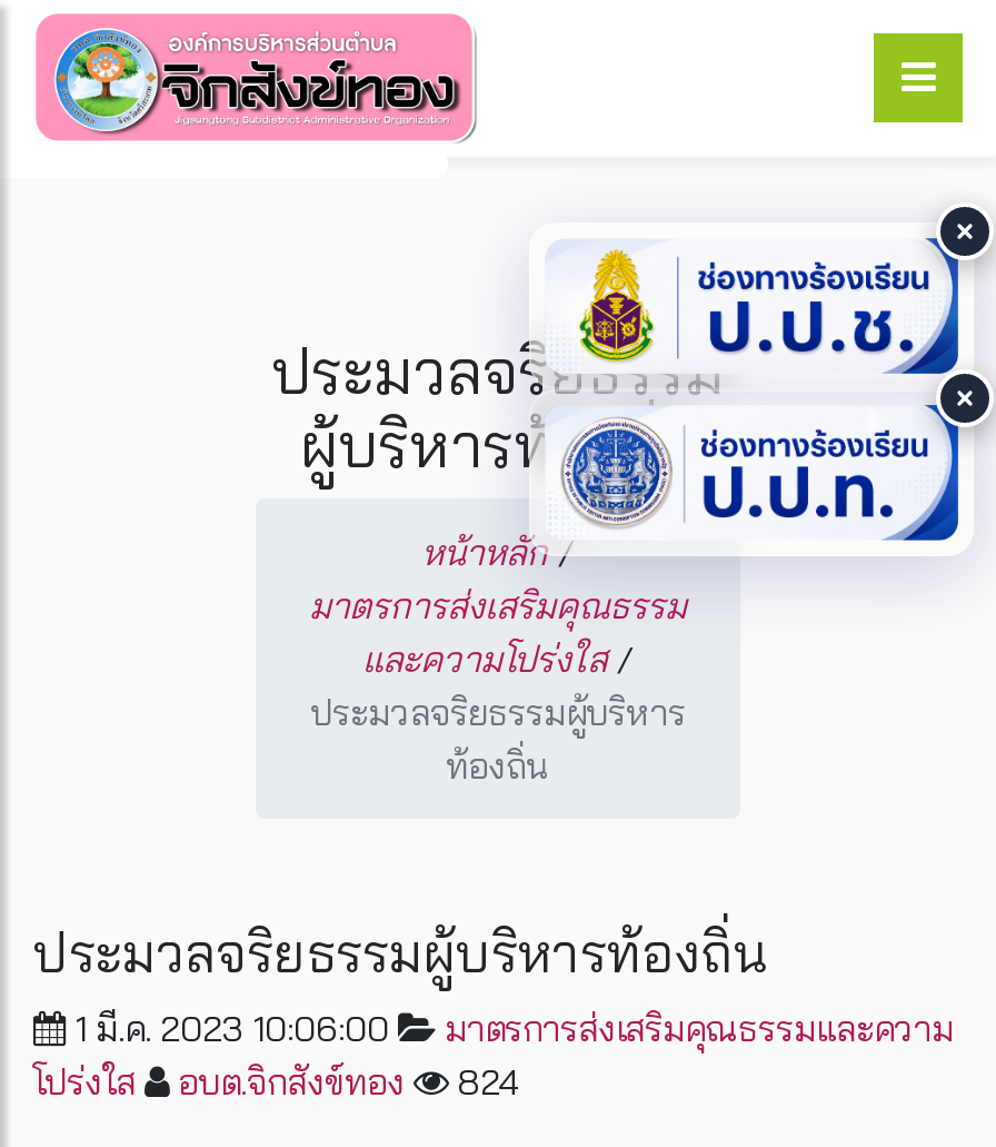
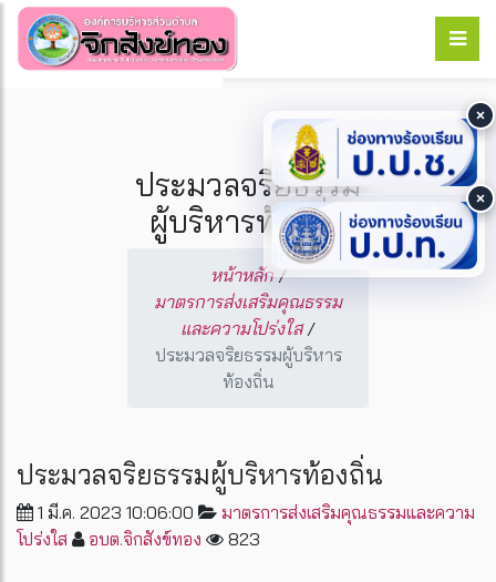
- โปร่งใส อบต.จิกสังข์ทอง 824
+ โปร่งใส อบต.จิกสังข์ทอง 823
